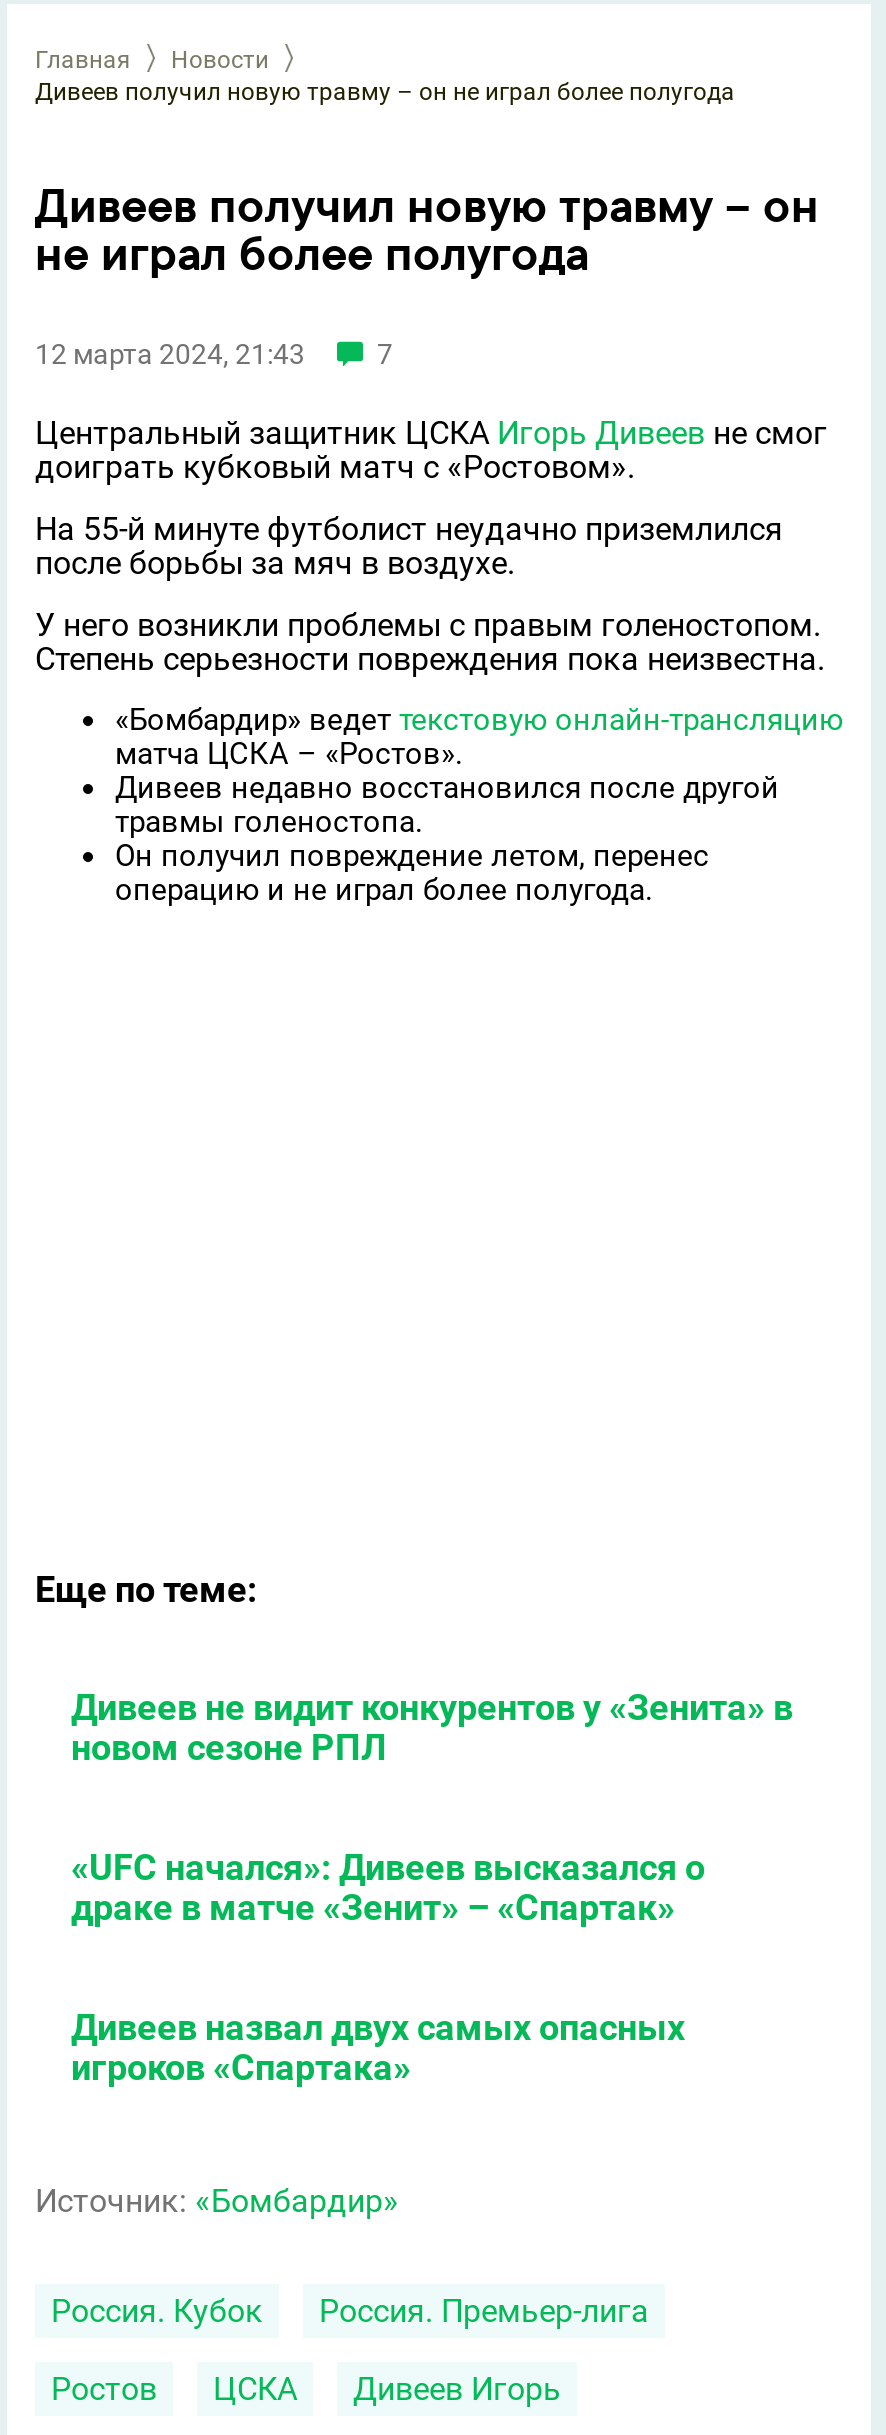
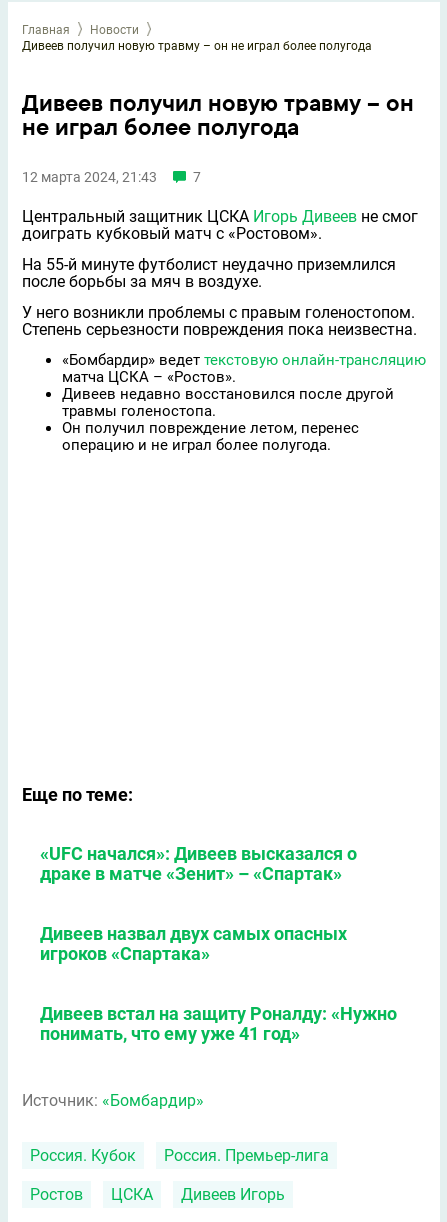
- Дивеев не видит конкурентов у «Зенита» в
- новом сезоне РПЛ

moved up: «UFC начался»: Дивеев высказался о | драке в матче «Зенит» – «Спартак» | Дивеев назвал двух самых опасных | игроков «Спартака»

+ Дивеев встал на защиту Роналду: «Нужно
+ понимать, что ему уже 41 год»
